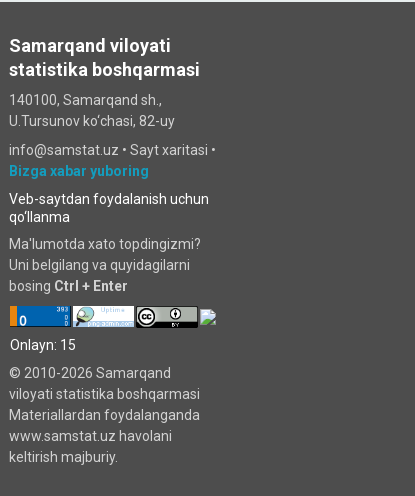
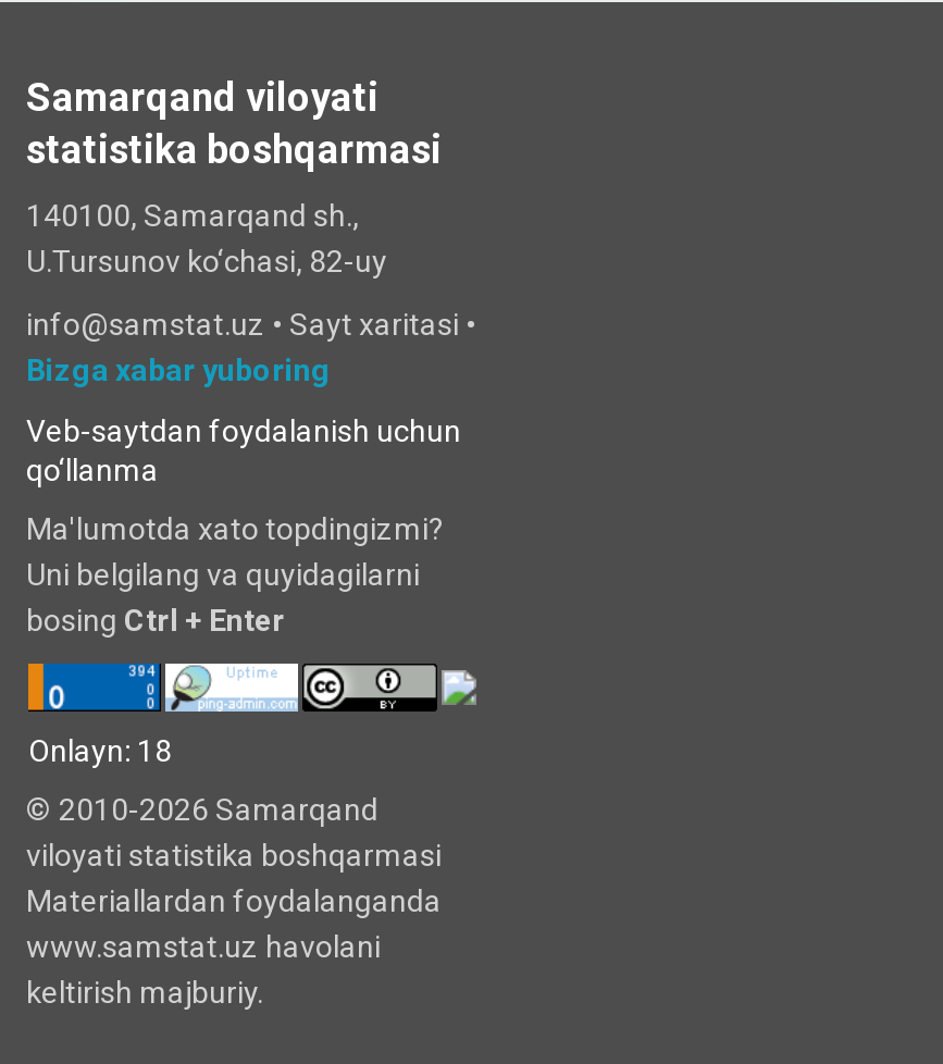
- Onlayn: 15
+ Onlayn: 18
